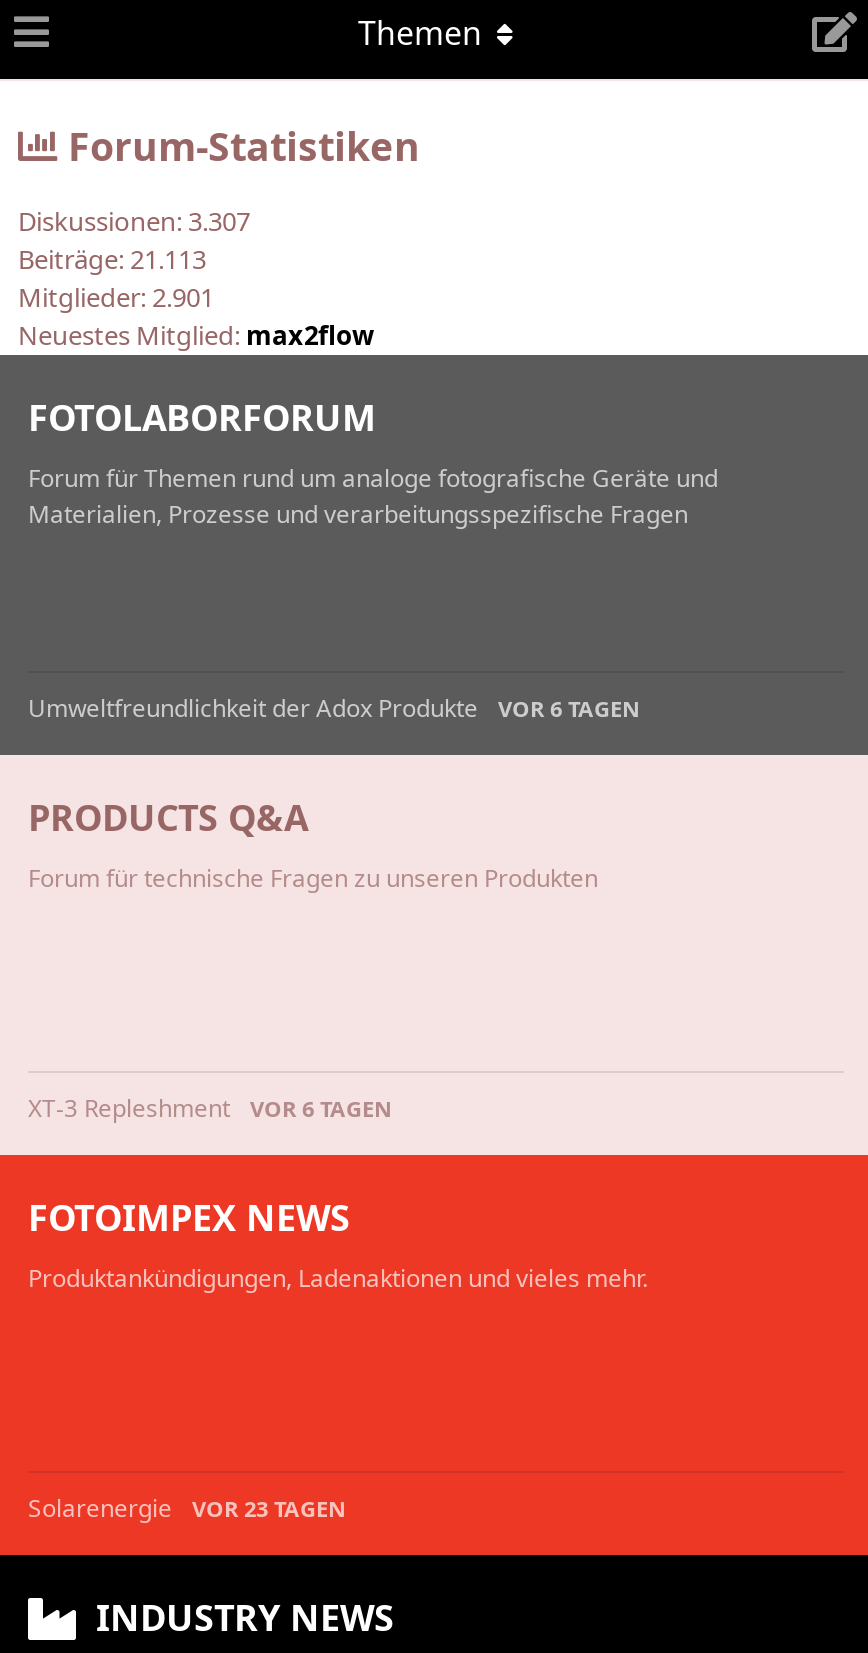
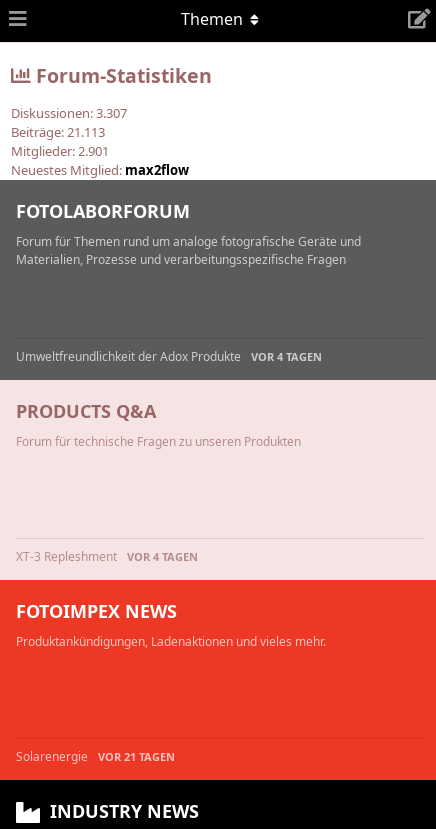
- Umweltfreundlichkeit der Adox Produkte VOR 6 TAGEN
+ Umweltfreundlichkeit der Adox Produkte VOR 4 TAGEN

- XT-3 Repleshment VOR 6 TAGEN
+ XT-3 Repleshment VOR 4 TAGEN

- Solarenergie VOR 23 TAGEN
+ Solarenergie VOR 21 TAGEN
